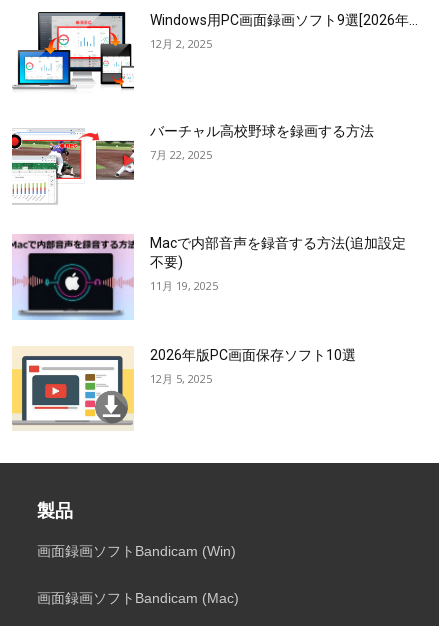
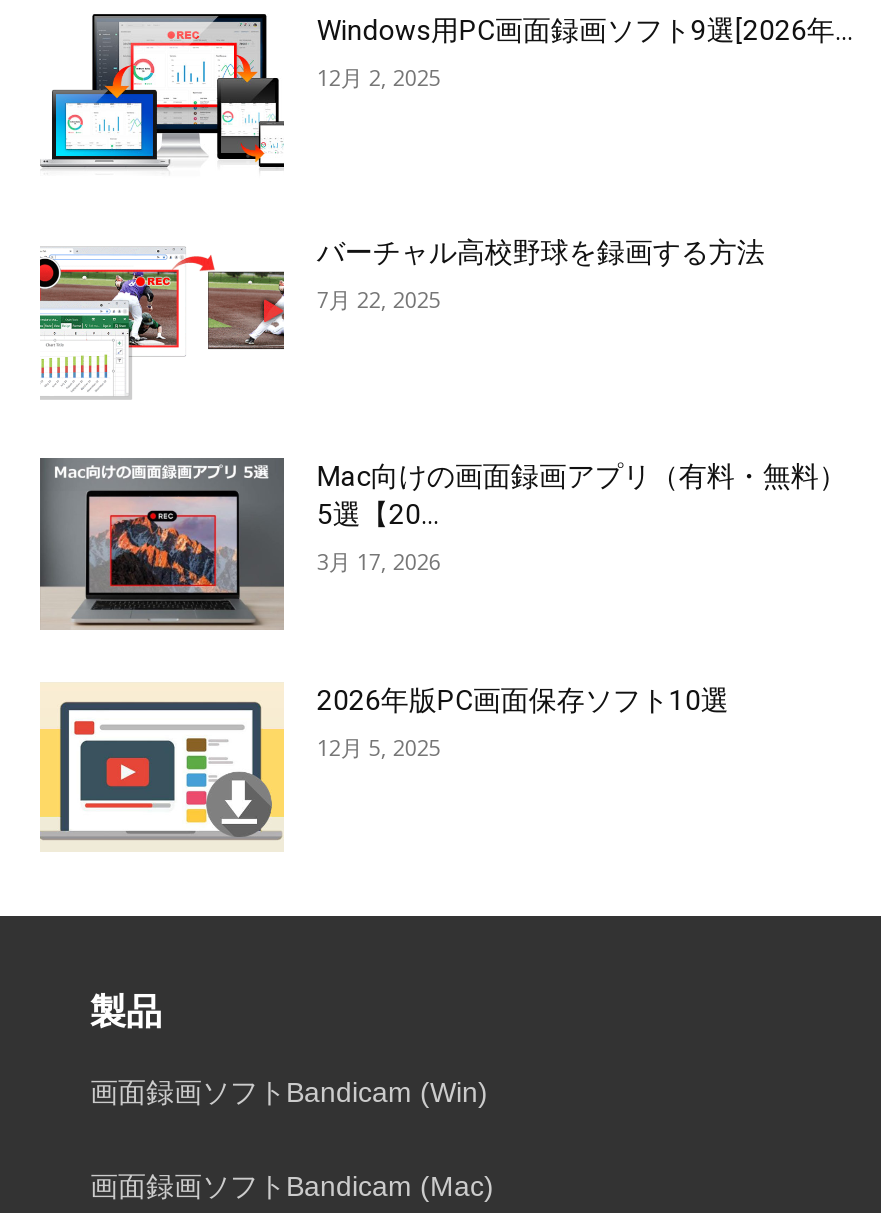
- [image]
- Macで内部音声を録音する方法(追加設定
- 不要)
+ [image]
+ Mac向けの画面録画アプリ（有料・無料）
+ 5選【20...

- 11月 19, 2025
+ 3月 17, 2026
